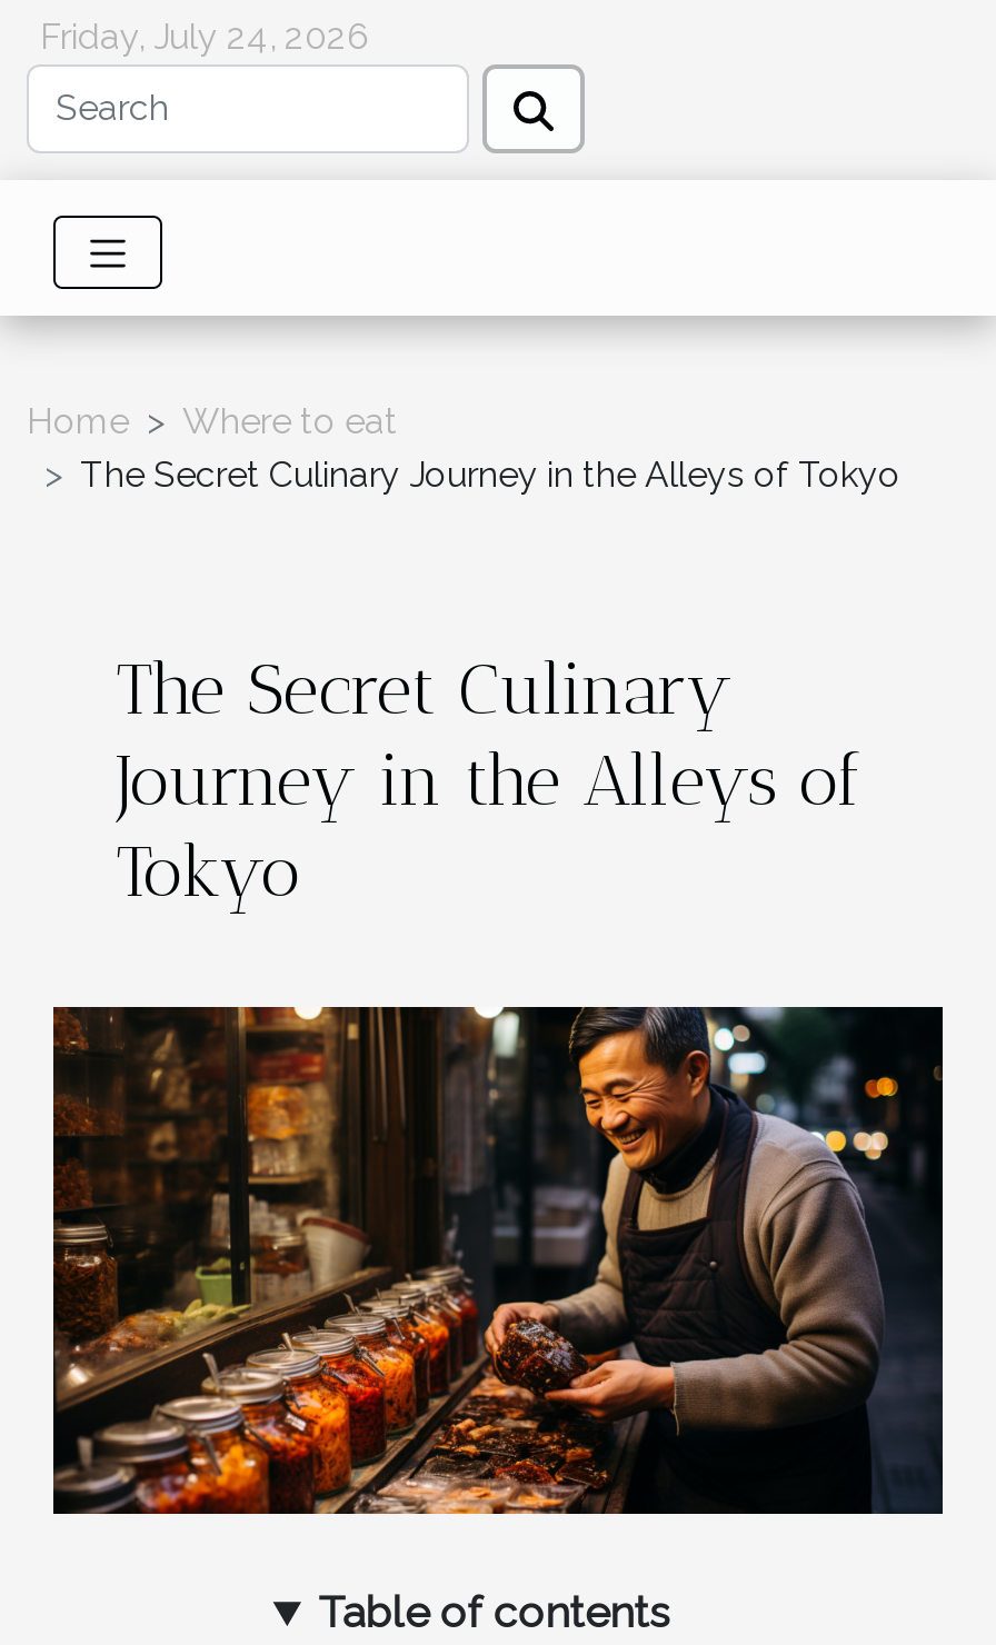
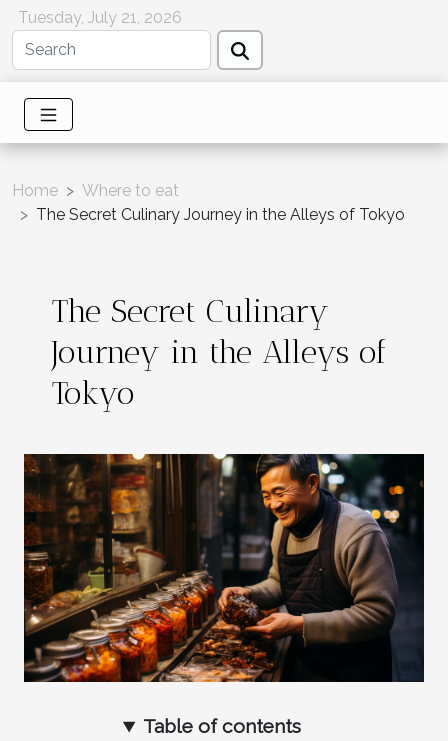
- Friday, July 24, 2026
+ Tuesday, July 21, 2026
